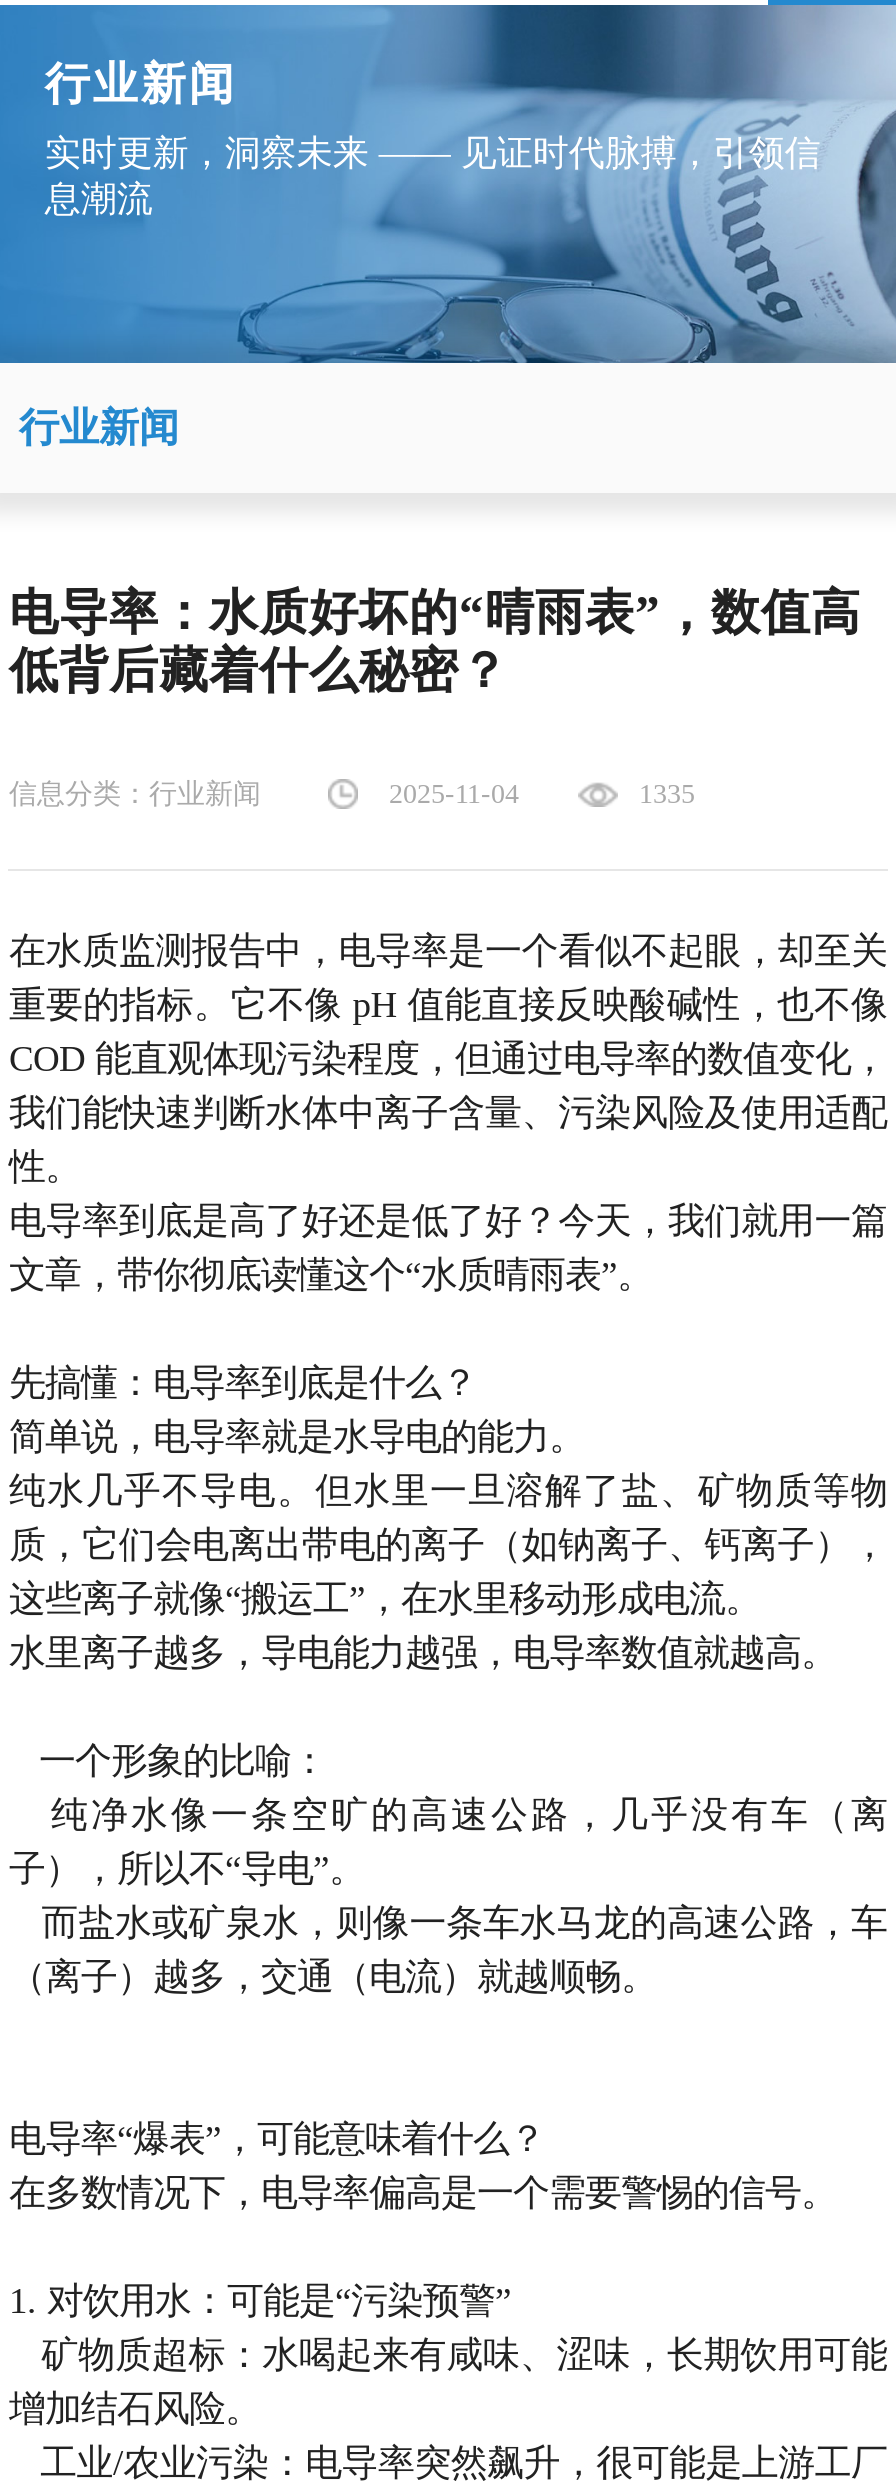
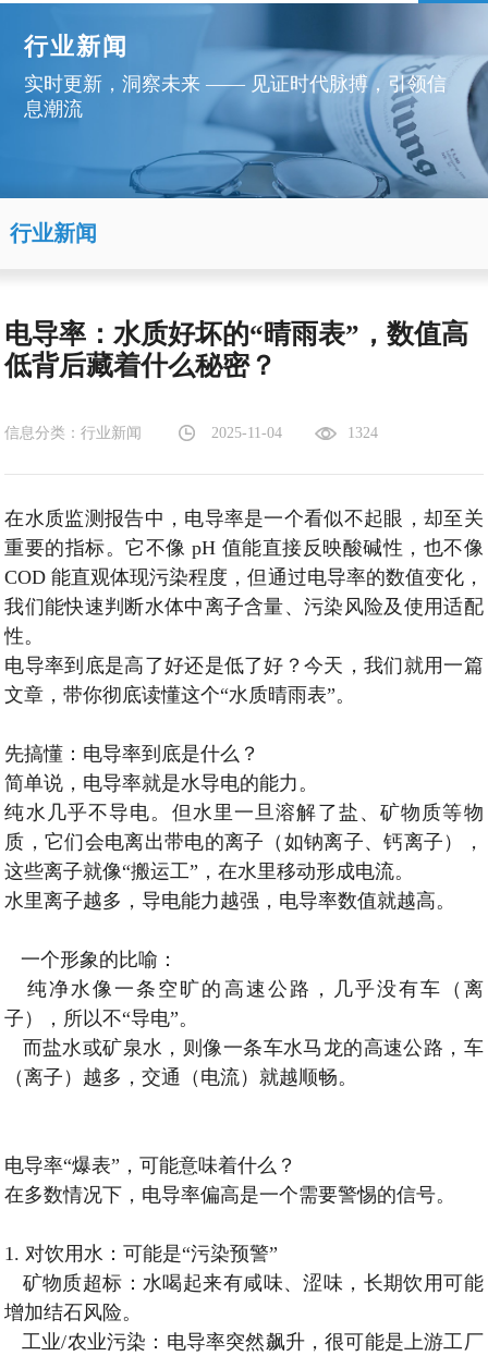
- 1335
+ 1324
